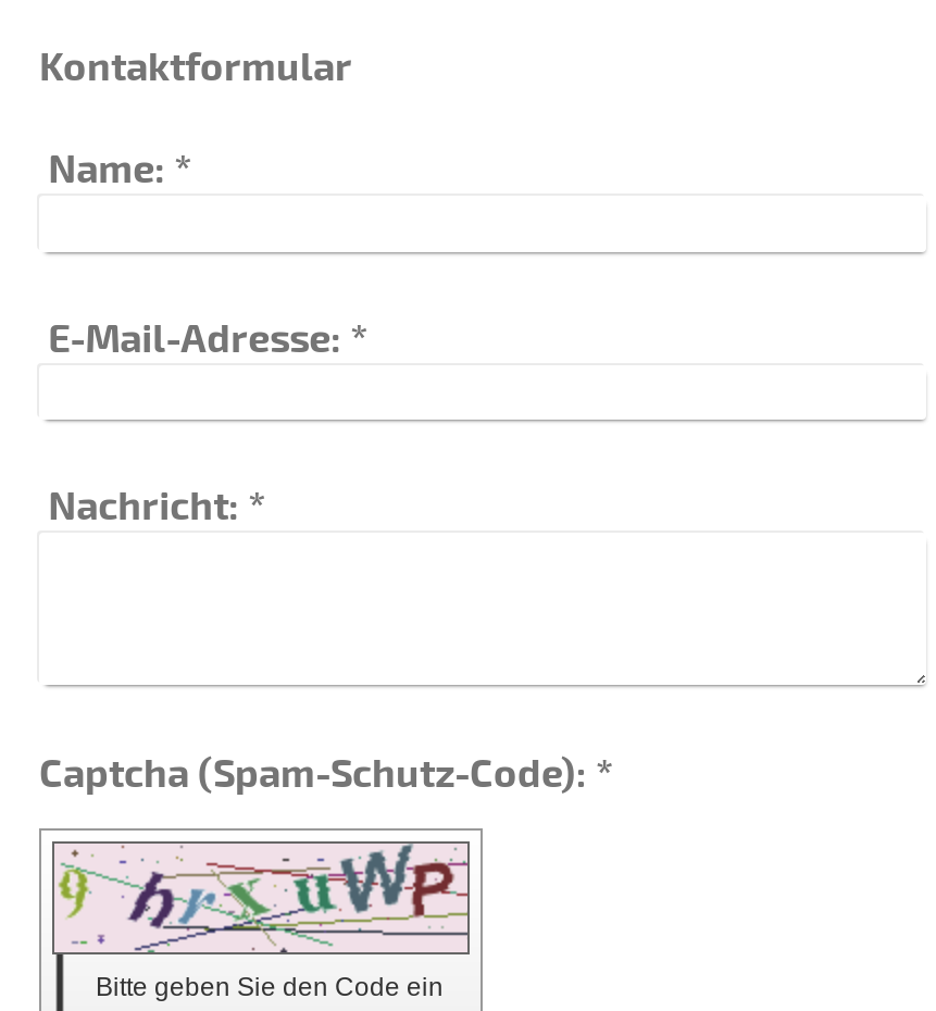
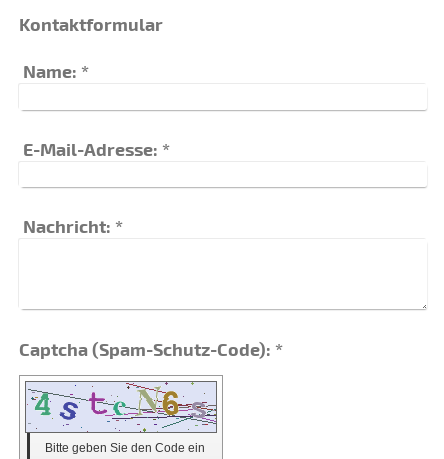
- [image]
+ [image]
